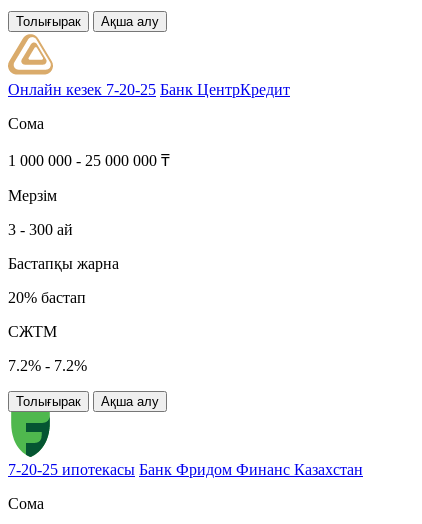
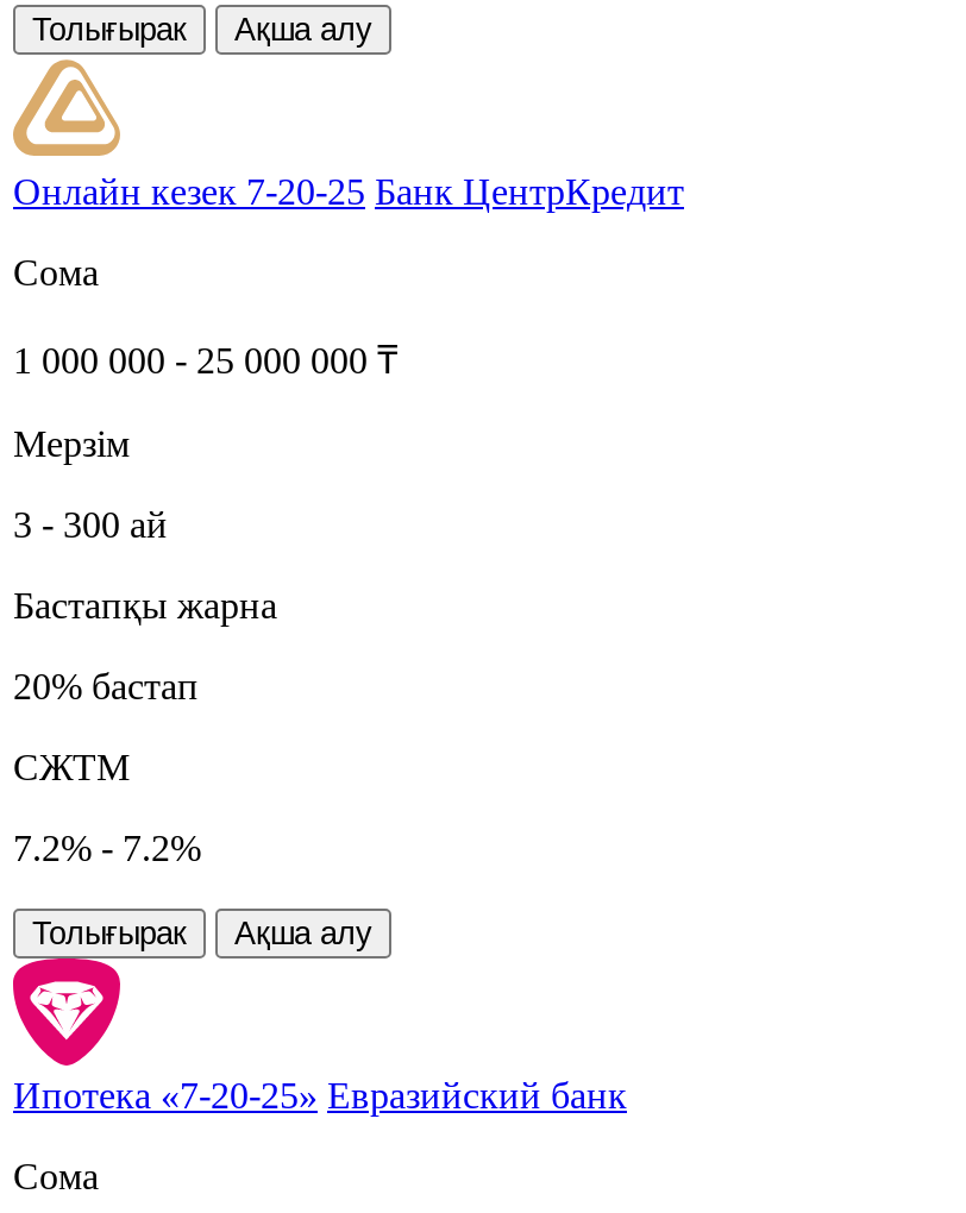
- [image]
- 7-20-25 ипотекасы Банк Фридом Финанс Казахстан
+ [image]
+ Ипотека «7-20-25» Евразийский банк
